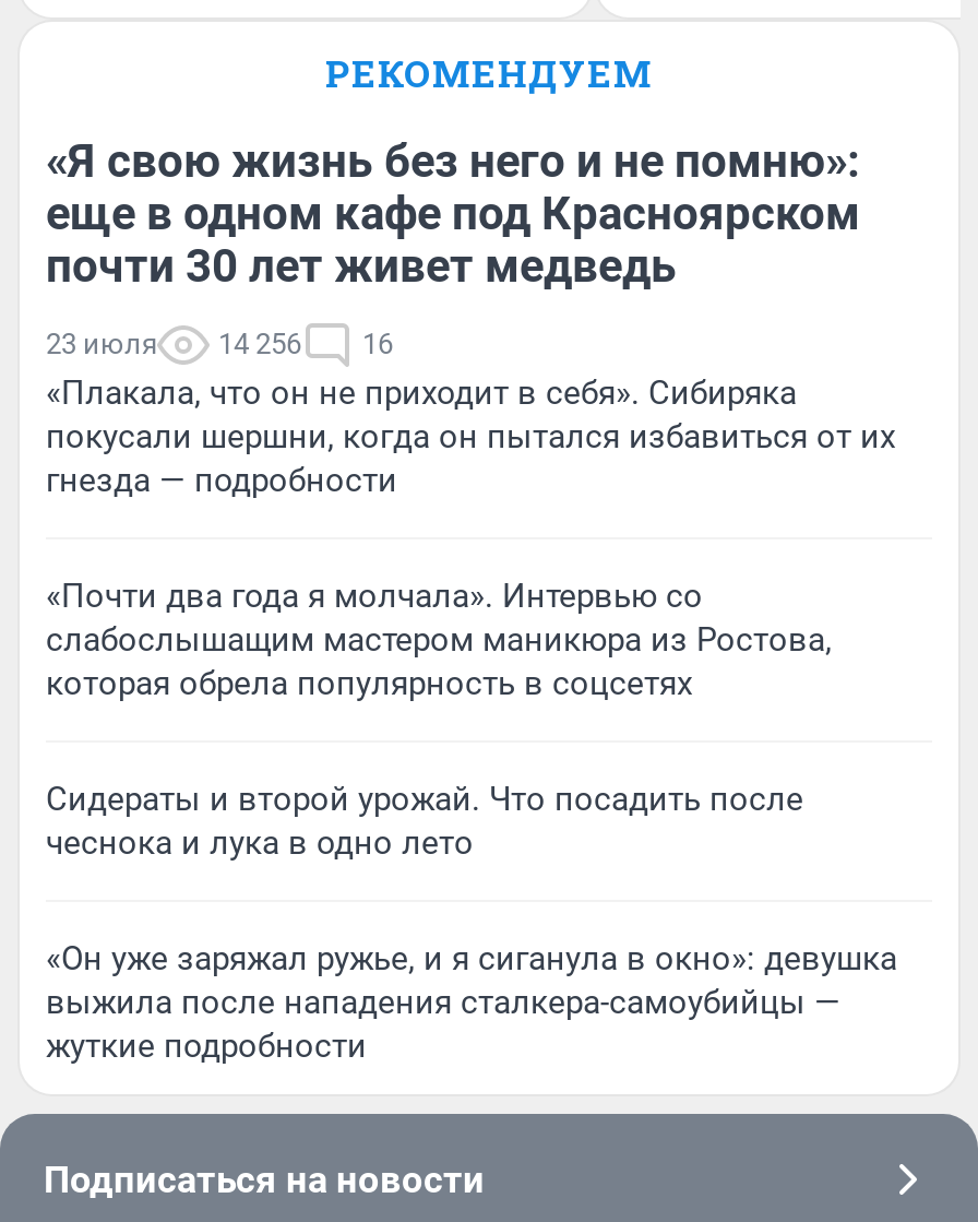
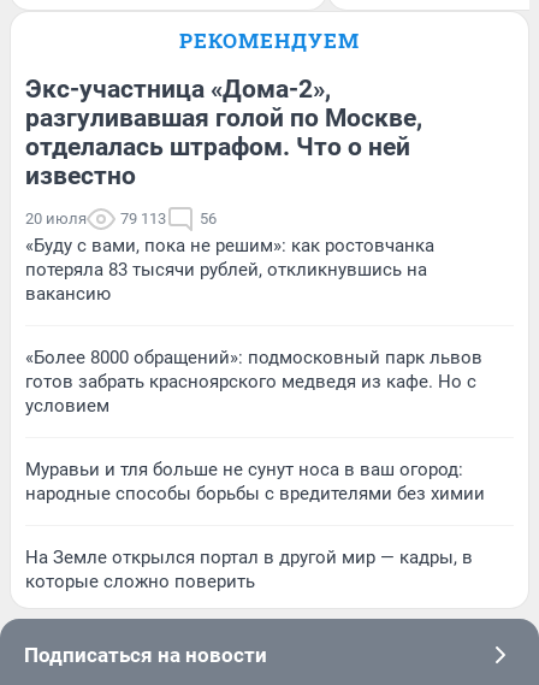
- «Я свою жизнь без него и не помню»:
- еще в одном кафе под Красноярском
- почти 30 лет живет медведь
+ Экс-участница «Дома-2»,
+ разгуливавшая голой по Москве,
+ отделалась штрафом. Что о ней
+ известно

- 23 июля
- 14 256
- 16
- «Плакала, что он не приходит в себя». Сибиряка
- покусали шершни, когда он пытался избавиться от их
- гнезда — подробности
+ 20 июля
+ 79 113
+ 56
+ «Буду с вами, пока не решим»: как ростовчанка
+ потеряла 83 тысячи рублей, откликнувшись на
+ вакансию

- «Почти два года я молчала». Интервью со
- слабослышащим мастером маникюра из Ростова,
- которая обрела популярность в соцсетях
+ «Более 8000 обращений»: подмосковный парк львов
+ готов забрать красноярского медведя из кафе. Но с
+ условием

- Сидераты и второй урожай. Что посадить после
- чеснока и лука в одно лето
+ Муравьи и тля больше не сунут носа в ваш огород:
+ народные способы борьбы с вредителями без химии

- «Он уже заряжал ружье, и я сиганула в окно»: девушка
- выжила после нападения сталкера-самоубийцы —
- жуткие подробности
+ На Земле открылся портал в другой мир — кадры, в
+ которые сложно поверить
